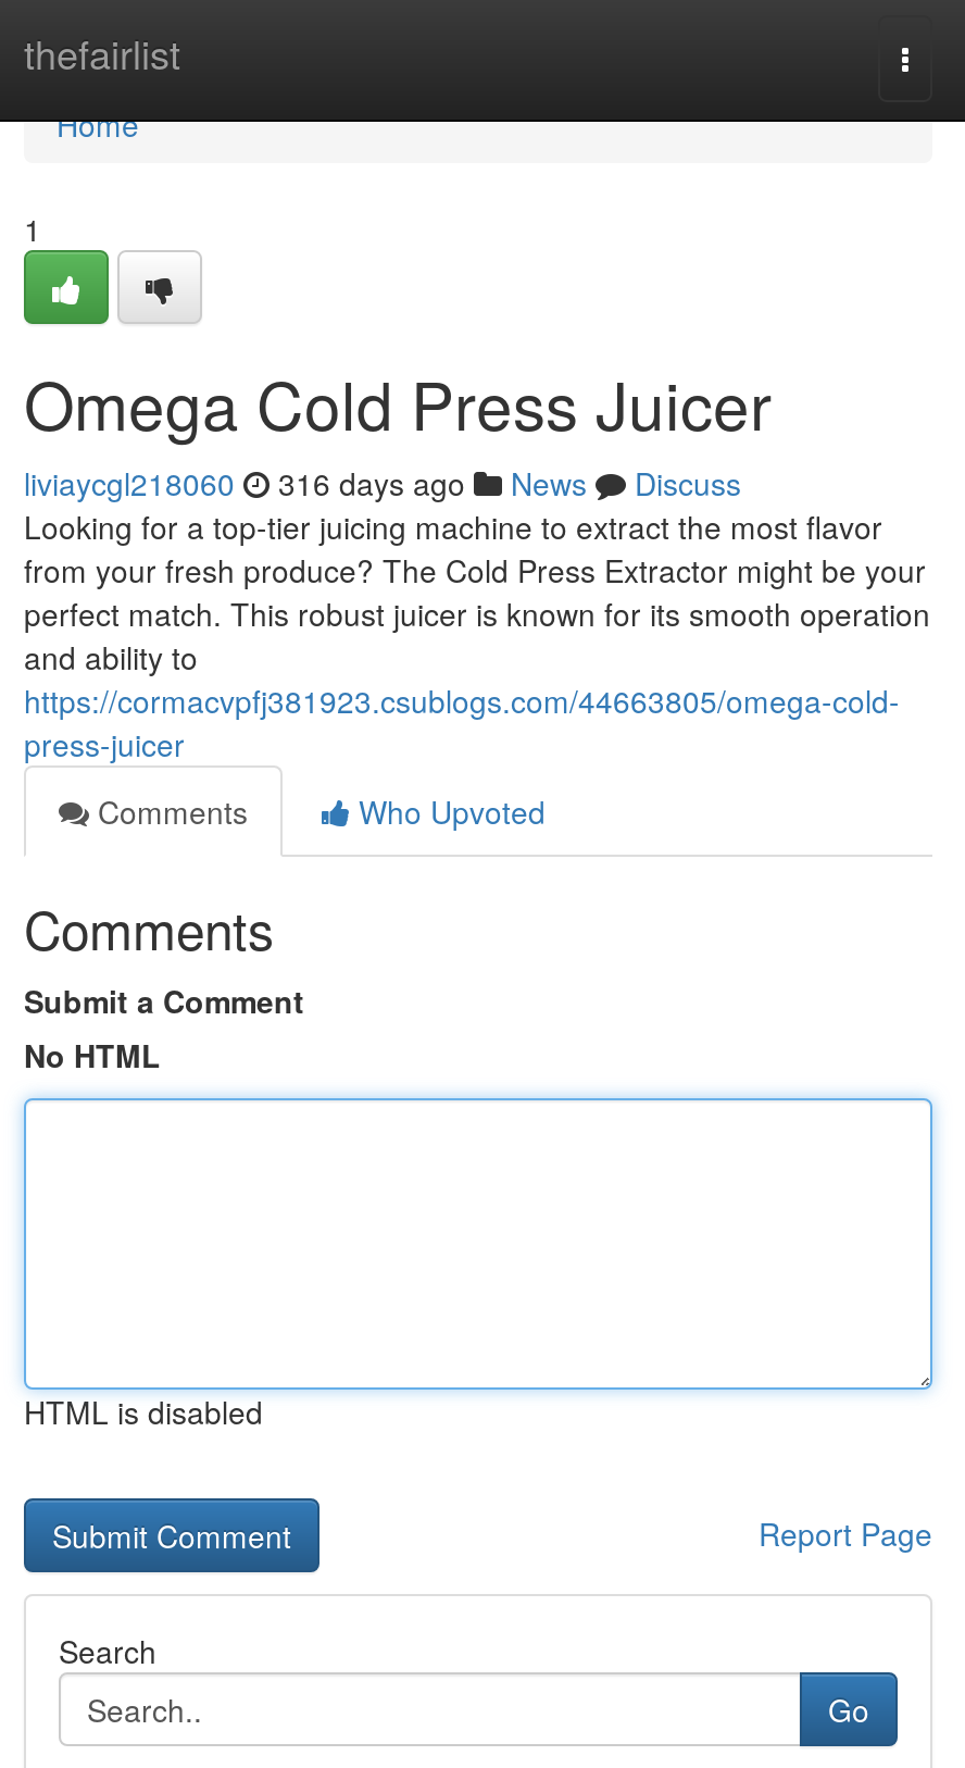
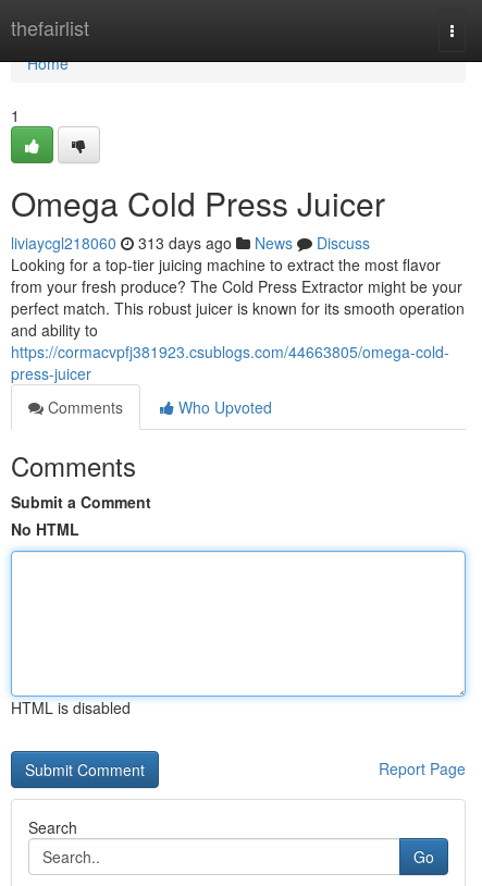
- liviaycgl218060 316 days ago News Discuss
+ liviaycgl218060 313 days ago News Discuss
